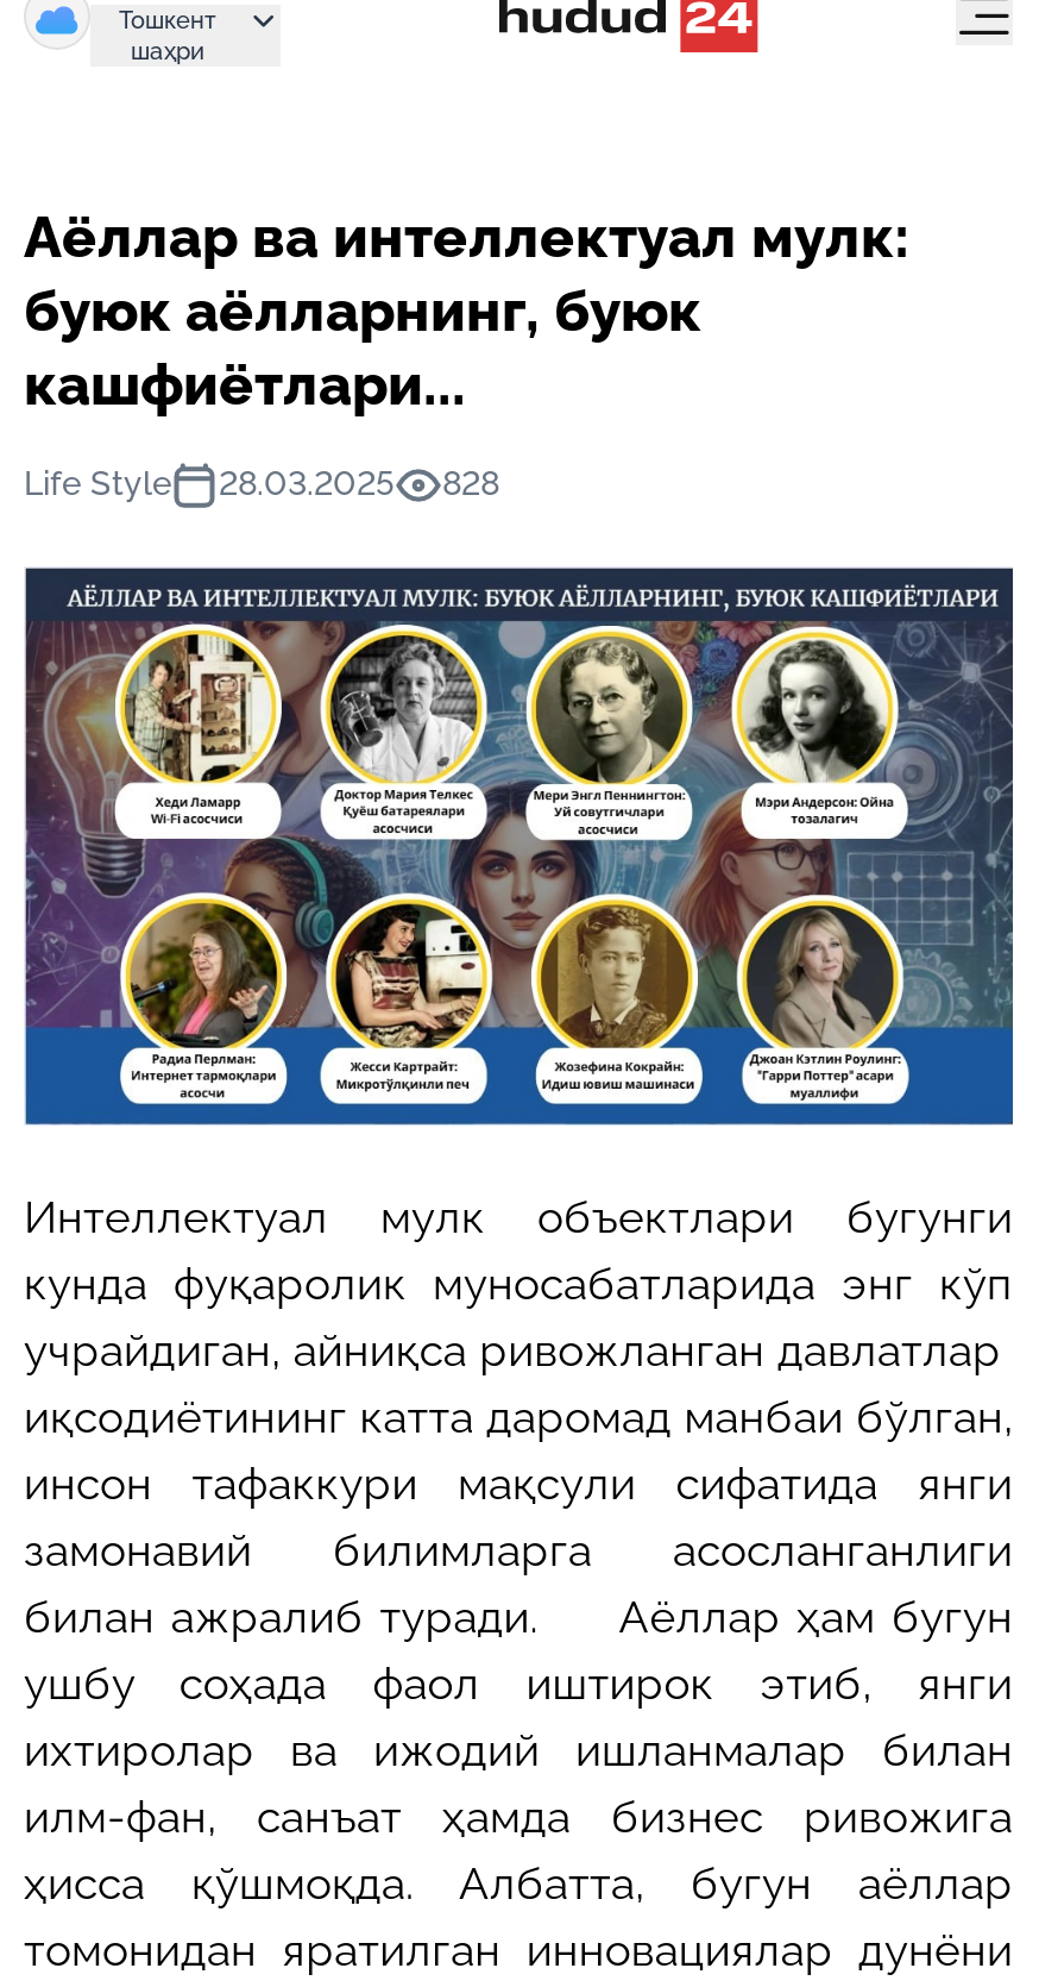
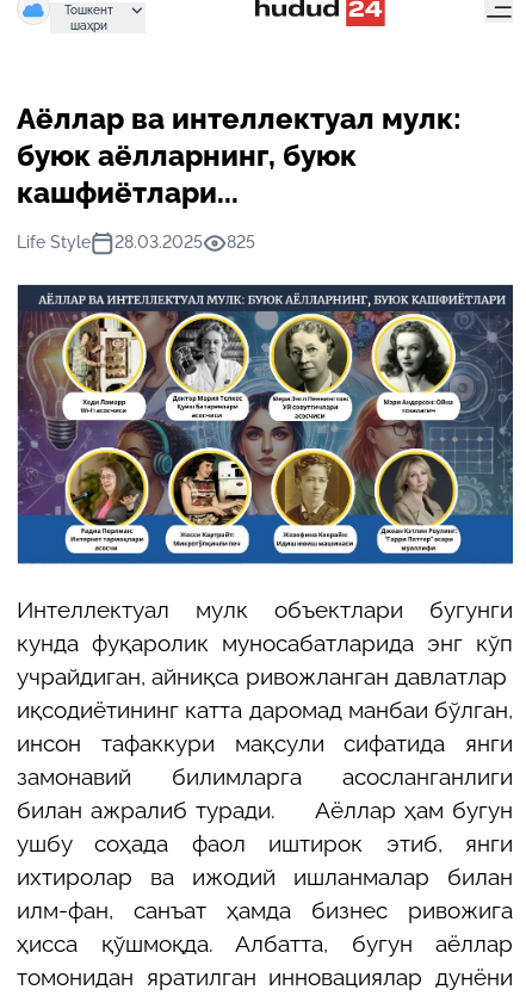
- Life Style 28.03.2025 828
+ Life Style 28.03.2025 825
